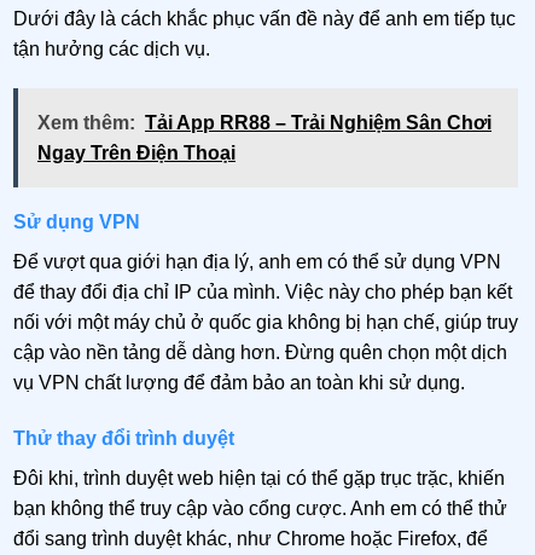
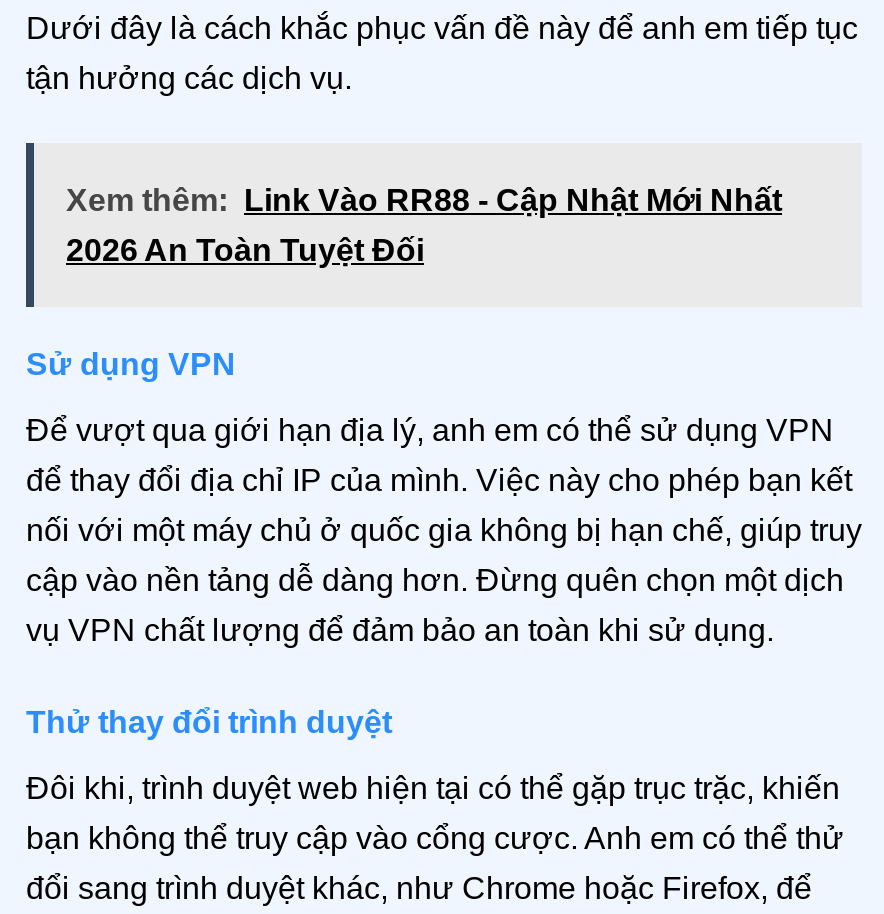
- Xem thêm: Tải App RR88 – Trải Nghiệm Sân Chơi
+ Xem thêm: Link Vào RR88 - Cập Nhật Mới Nhất

- Ngay Trên Điện Thoại
+ 2026 An Toàn Tuyệt Đối
